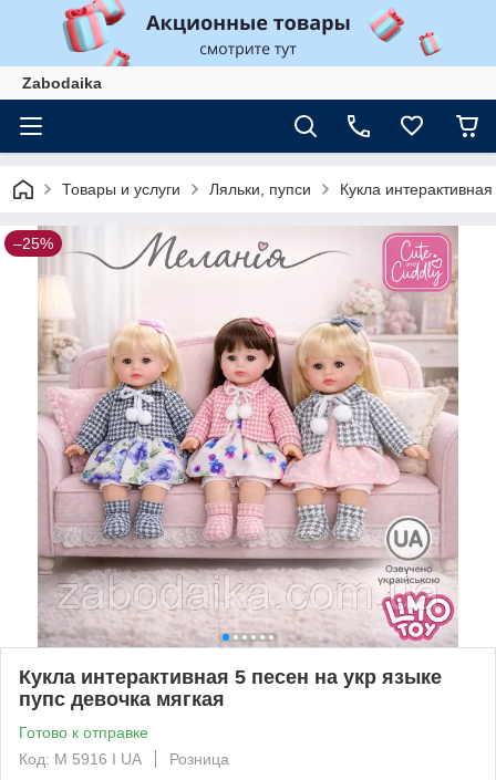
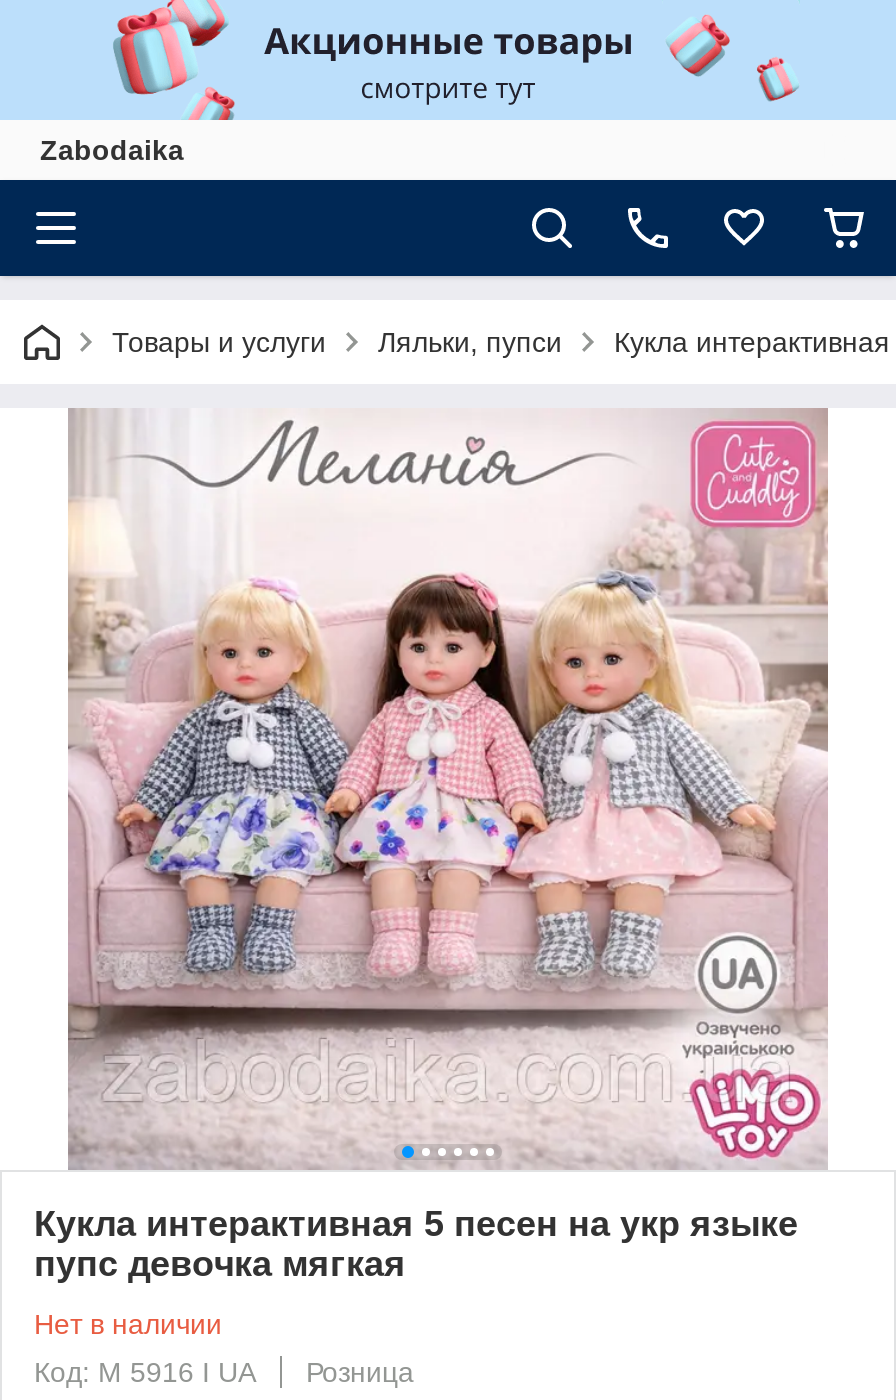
- –25%

- Готово к отправке
+ Нет в наличии
